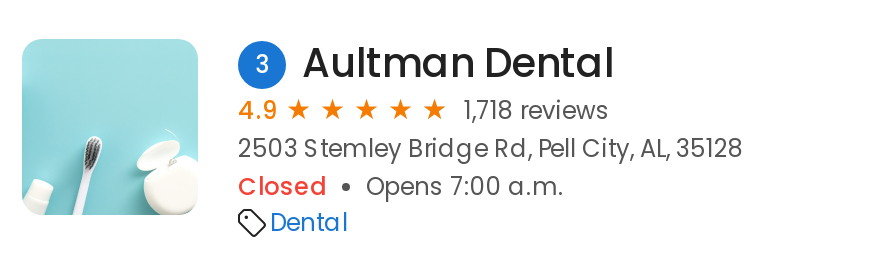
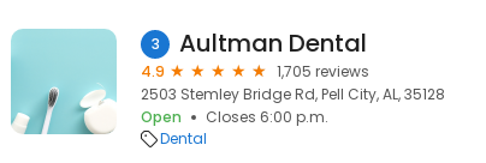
- 1,718 reviews
+ 1,705 reviews

- Closed
- Opens 7:00 a.m.
+ Open
+ Closes 6:00 p.m.
